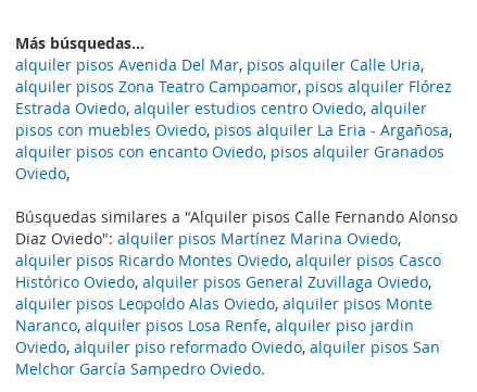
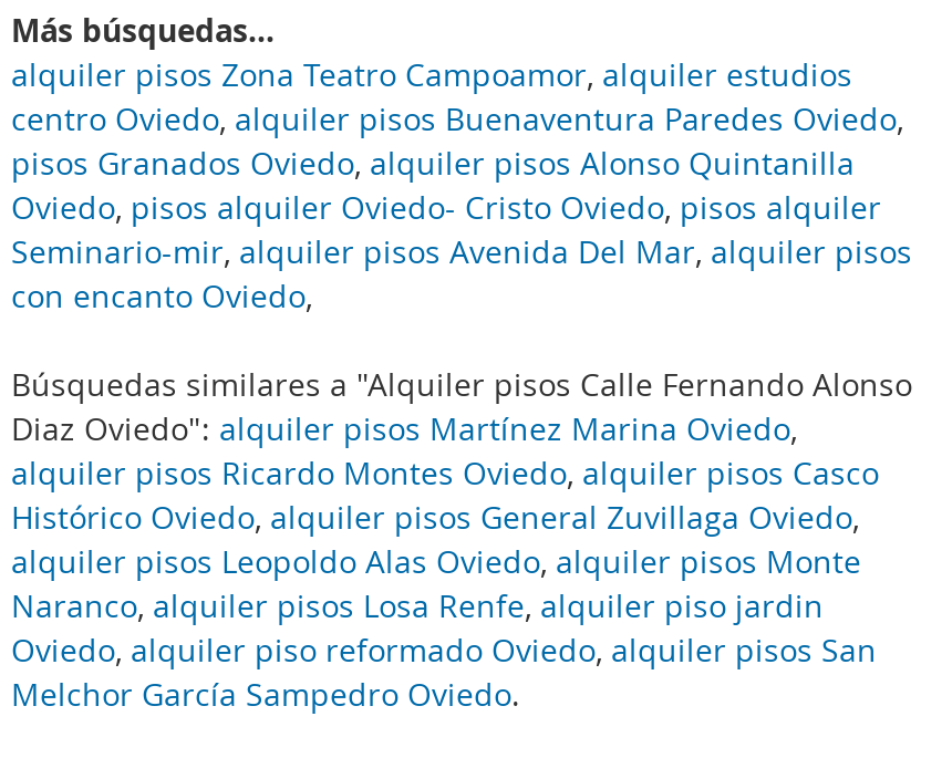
- alquiler pisos Avenida Del Mar, pisos alquiler Calle Uria,
- alquiler pisos Zona Teatro Campoamor, pisos alquiler Flórez
- Estrada Oviedo, alquiler estudios centro Oviedo, alquiler
- pisos con muebles Oviedo, pisos alquiler La Eria - Argañosa,
- alquiler pisos con encanto Oviedo, pisos alquiler Granados
- Oviedo,
+ alquiler pisos Zona Teatro Campoamor, alquiler estudios
+ centro Oviedo, alquiler pisos Buenaventura Paredes Oviedo,
+ pisos Granados Oviedo, alquiler pisos Alonso Quintanilla
+ Oviedo, pisos alquiler Oviedo- Cristo Oviedo, pisos alquiler
+ Seminario-mir, alquiler pisos Avenida Del Mar, alquiler pisos
+ con encanto Oviedo,
